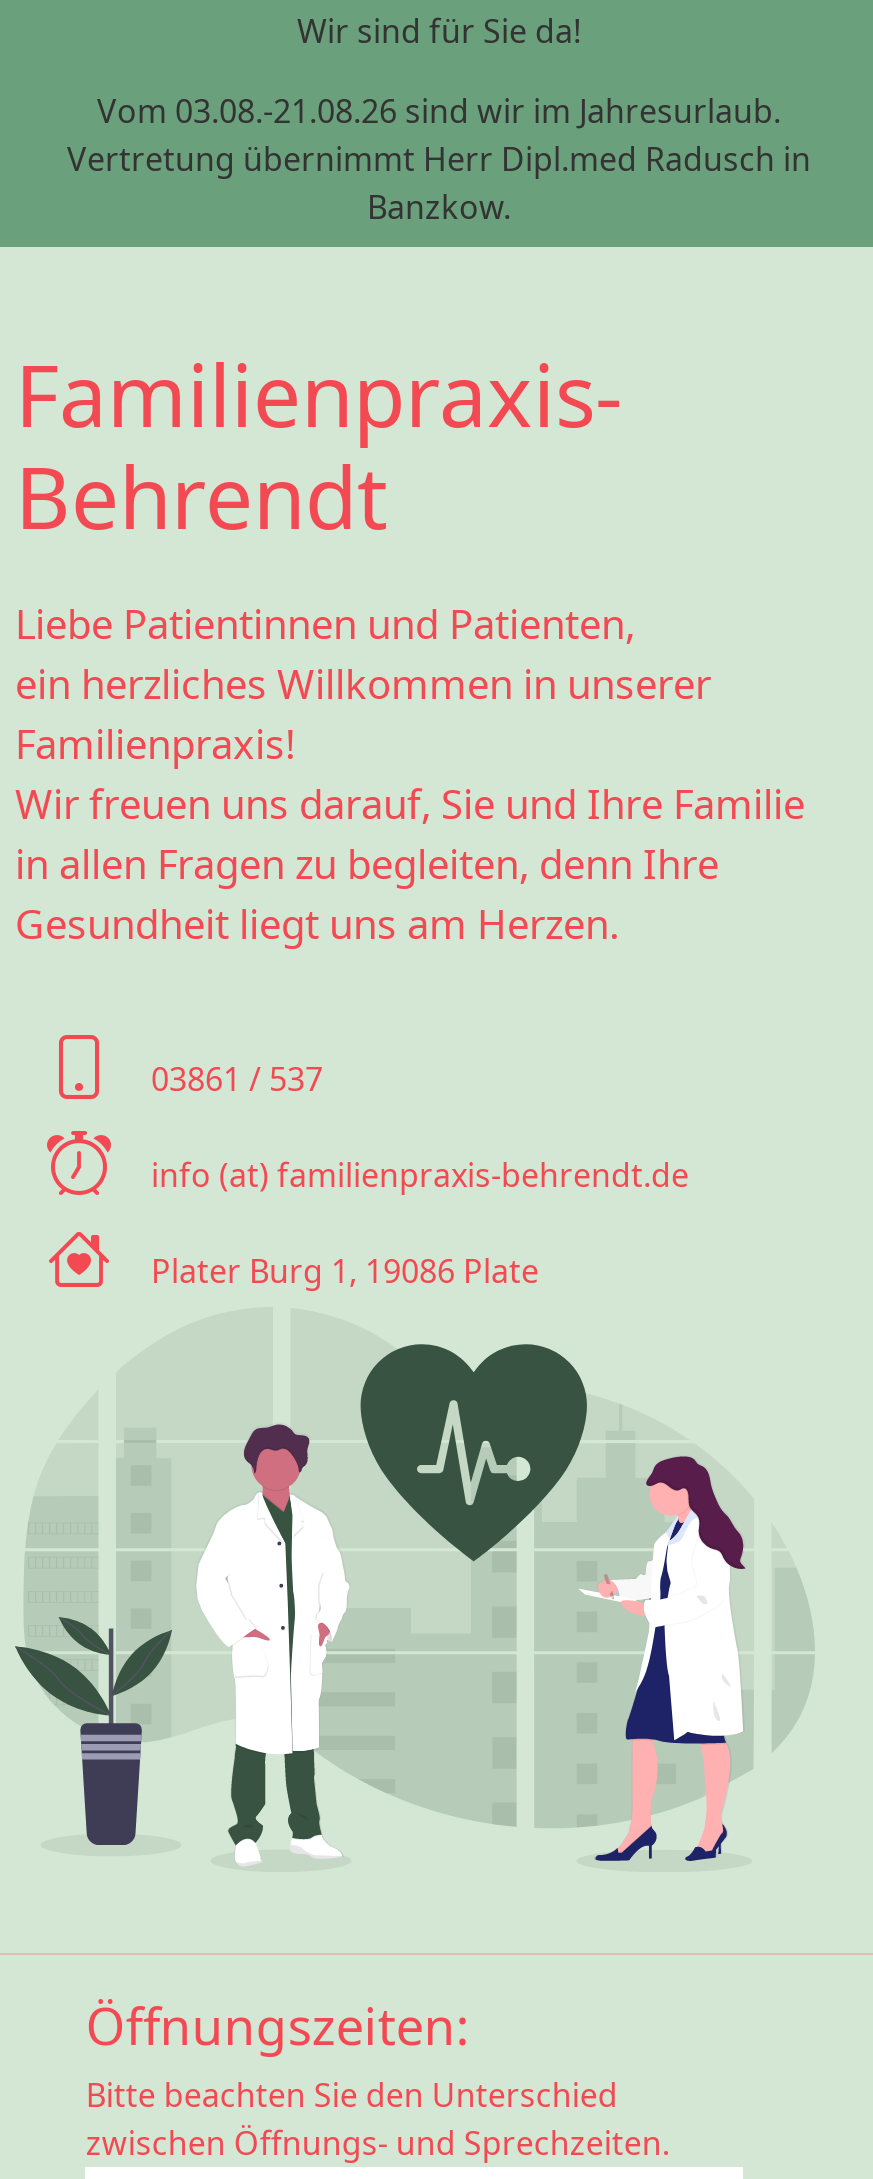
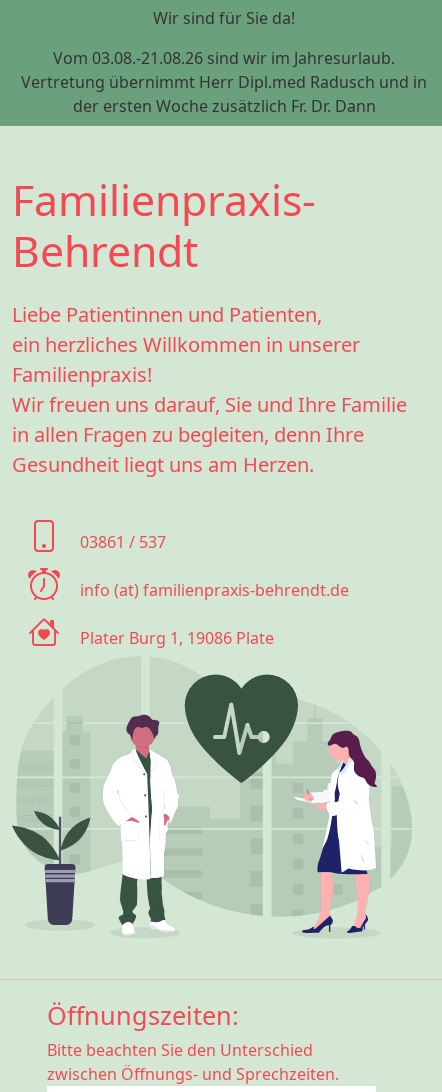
- Vertretung übernimmt Herr Dipl.med Radusch in
- Banzkow.
+ Vertretung übernimmt Herr Dipl.med Radusch und in
+ der ersten Woche zusätzlich Fr. Dr. Dann
